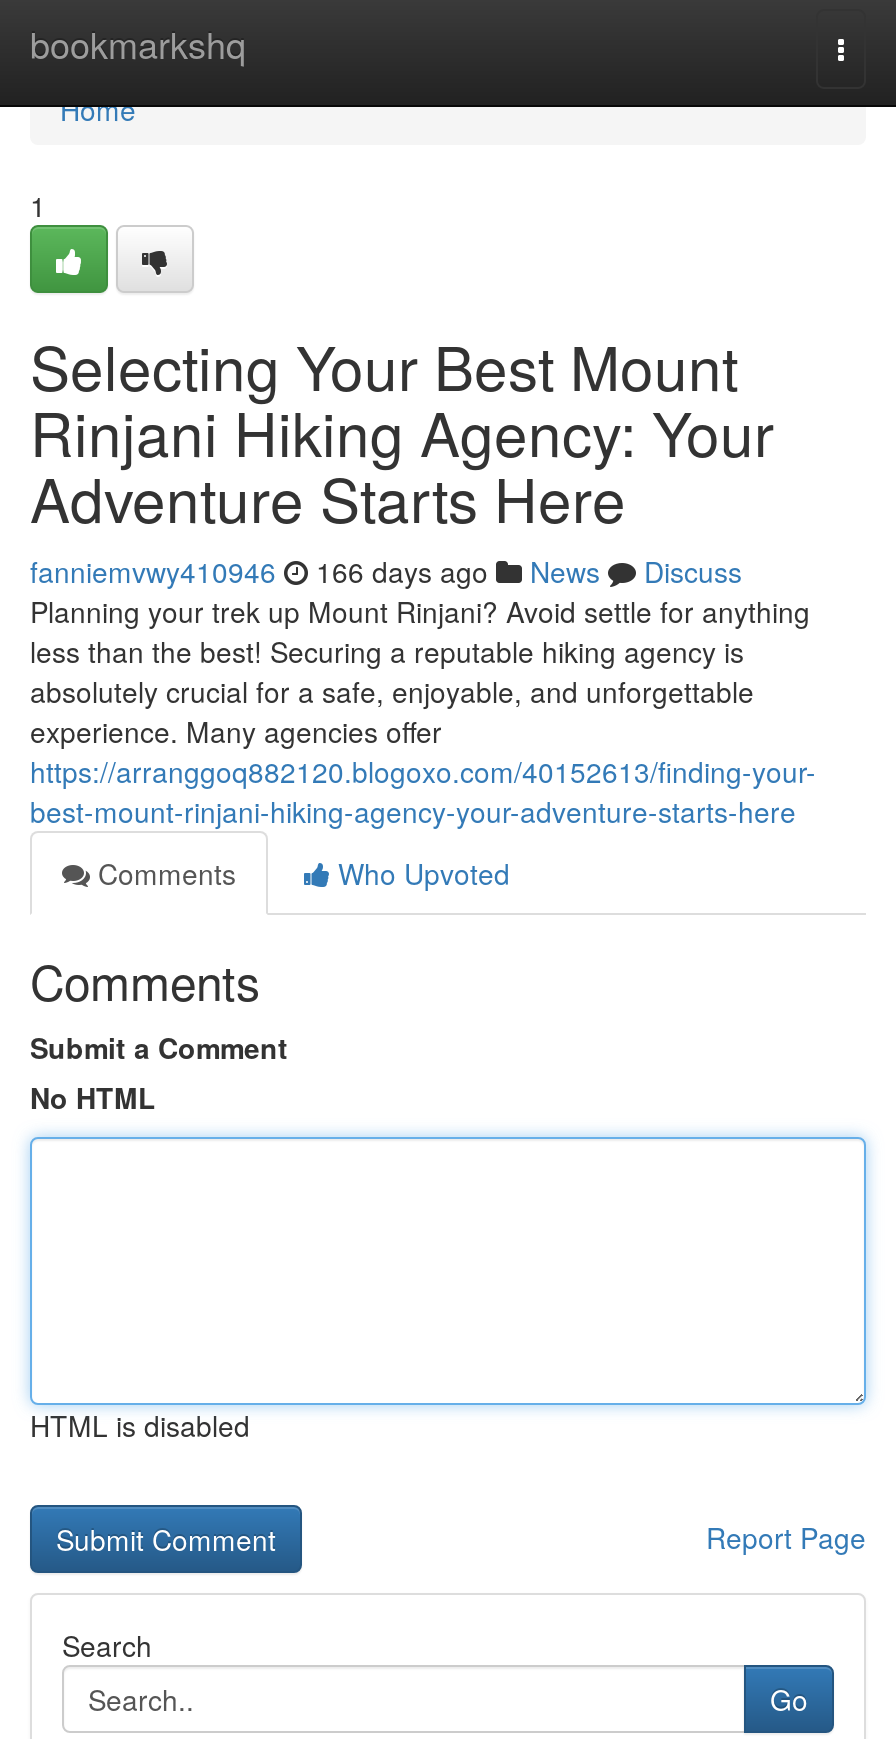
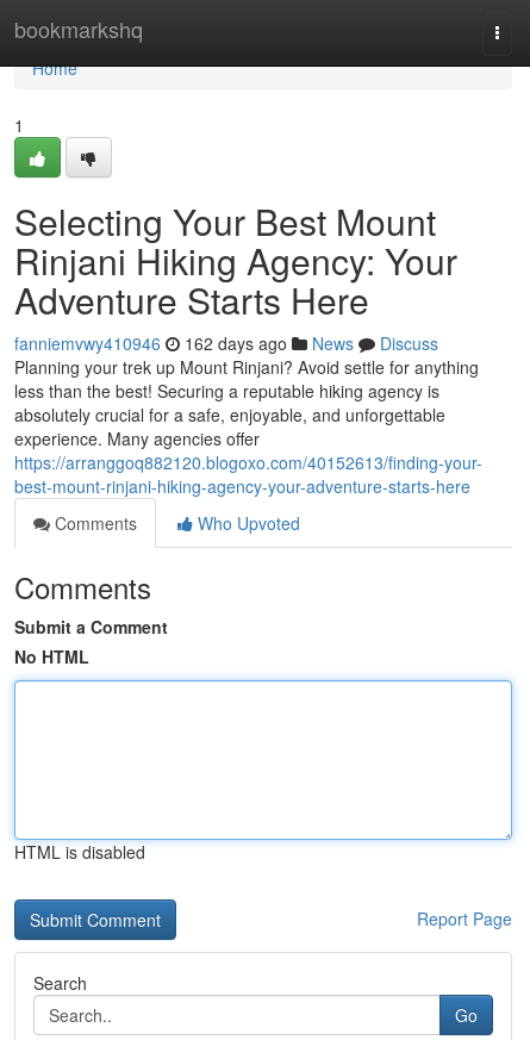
- fanniemvwy410946 166 days ago News Discuss
+ fanniemvwy410946 162 days ago News Discuss
